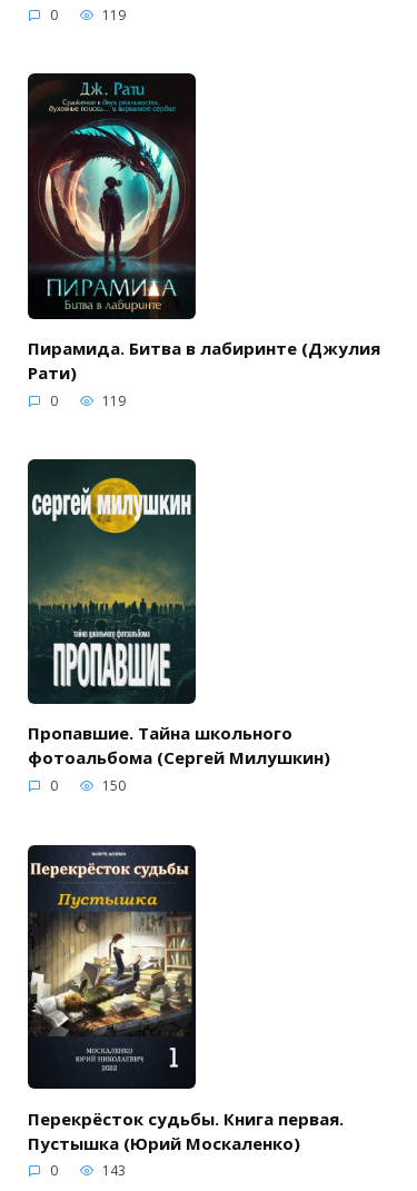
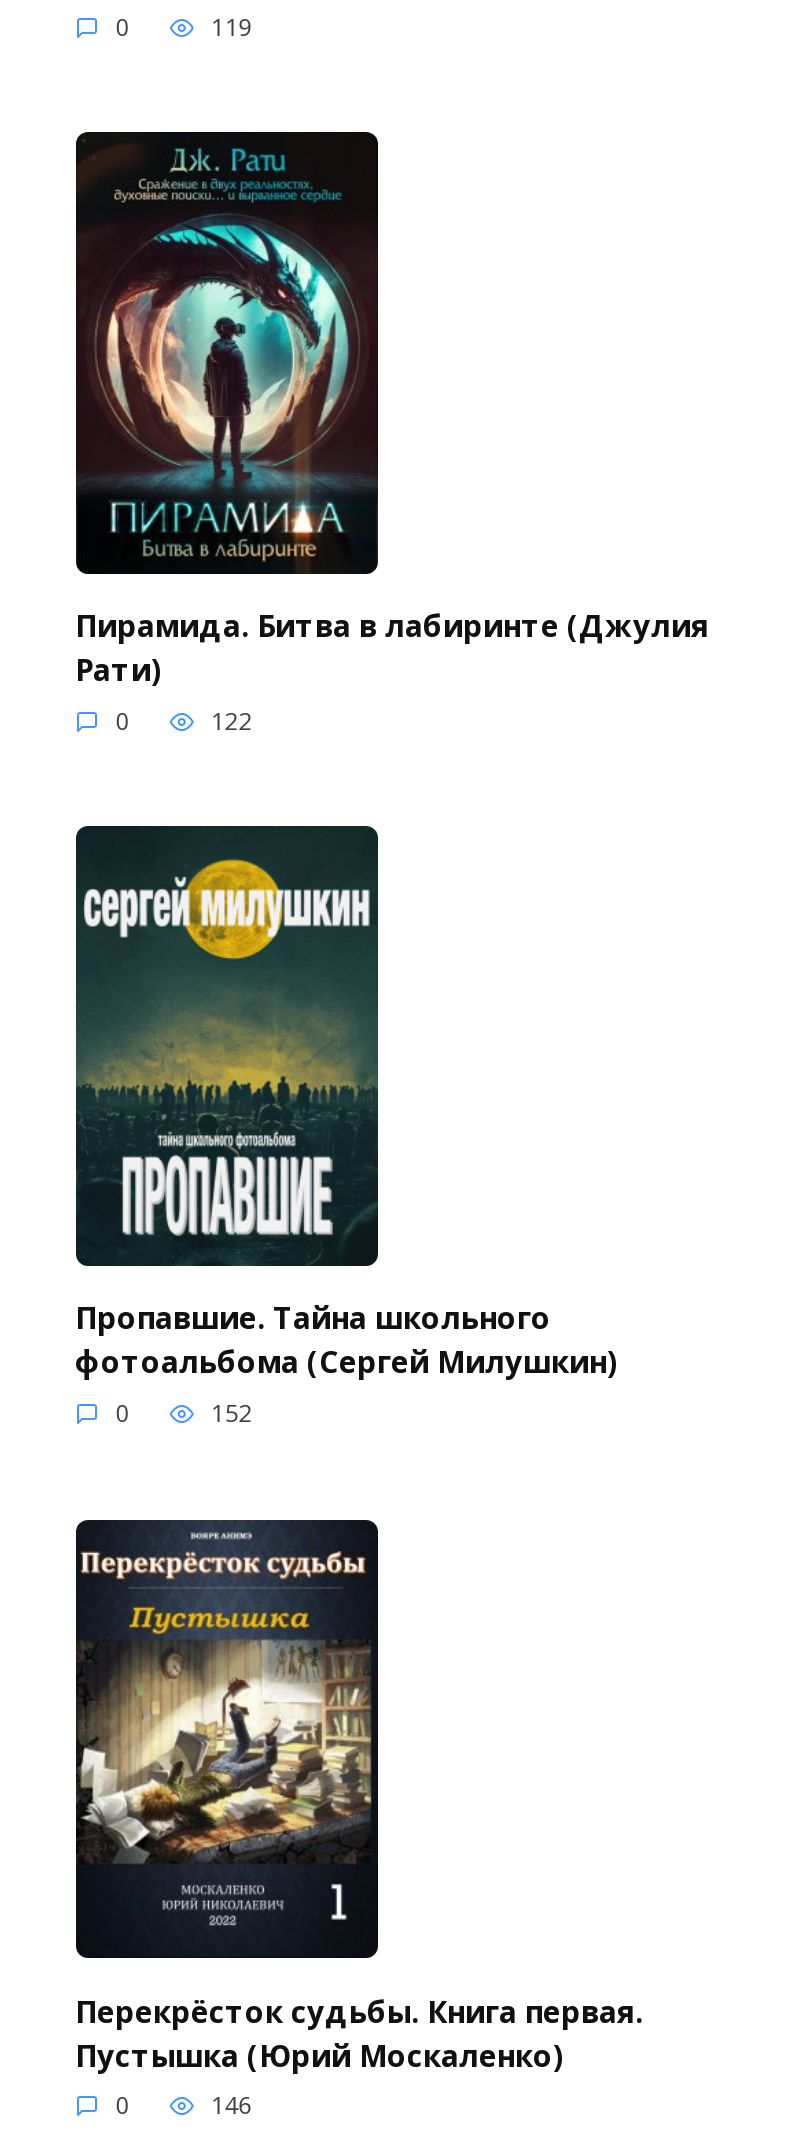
- 119
+ 122

- 150
+ 152

- 143
+ 146
